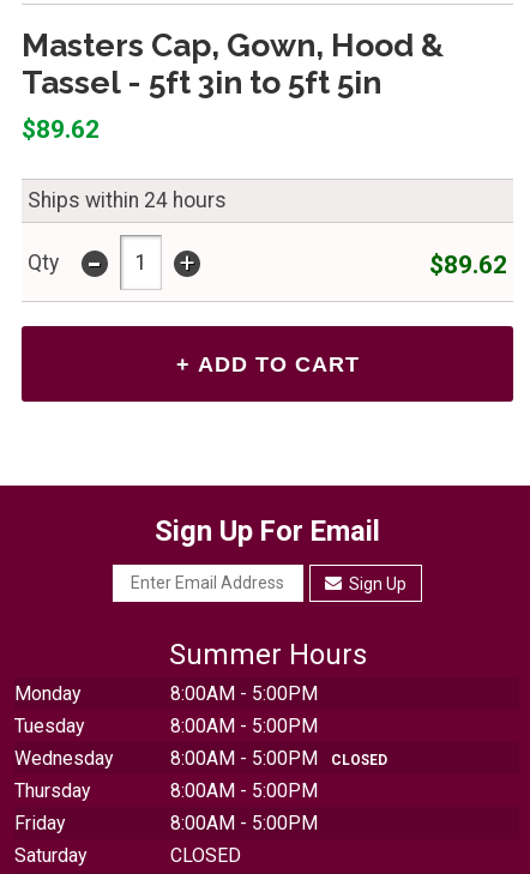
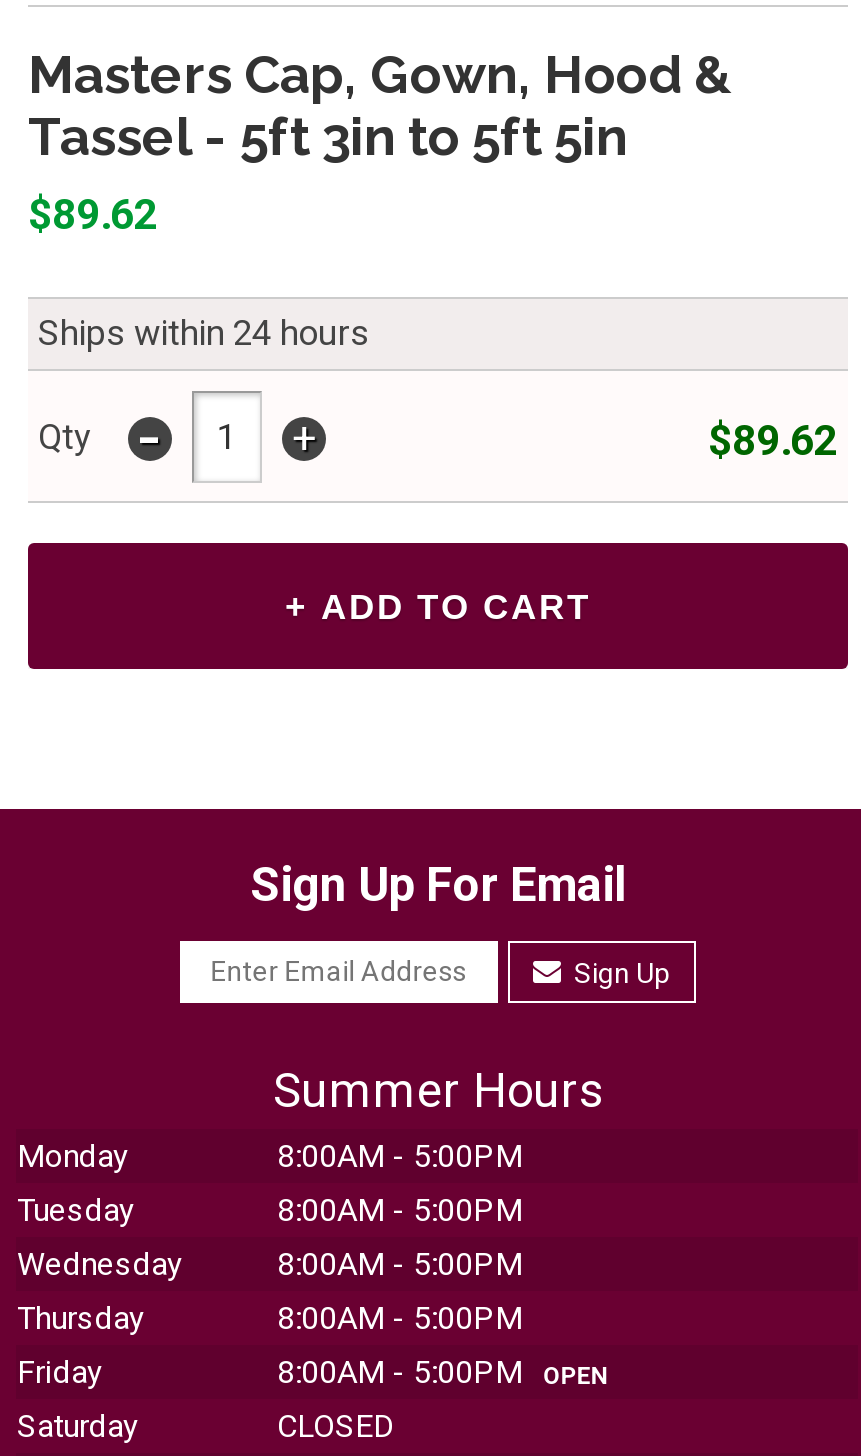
- 8:00AM - 5:00PM CLOSED
+ 8:00AM - 5:00PM

- 8:00AM - 5:00PM
+ 8:00AM - 5:00PM OPEN
